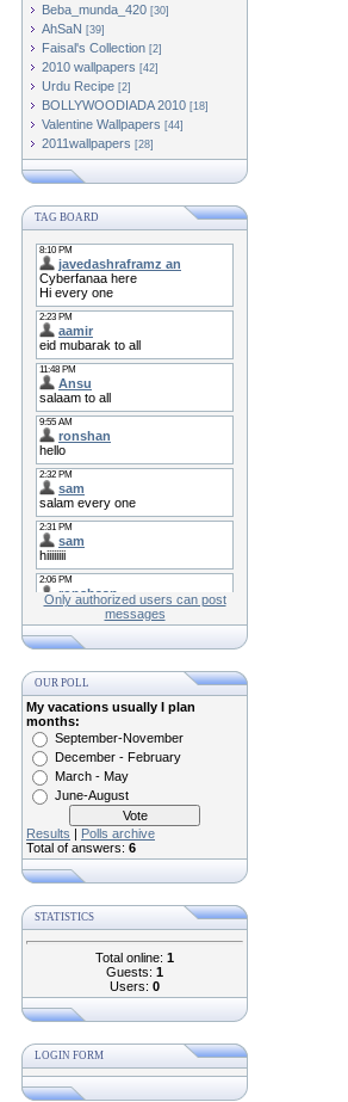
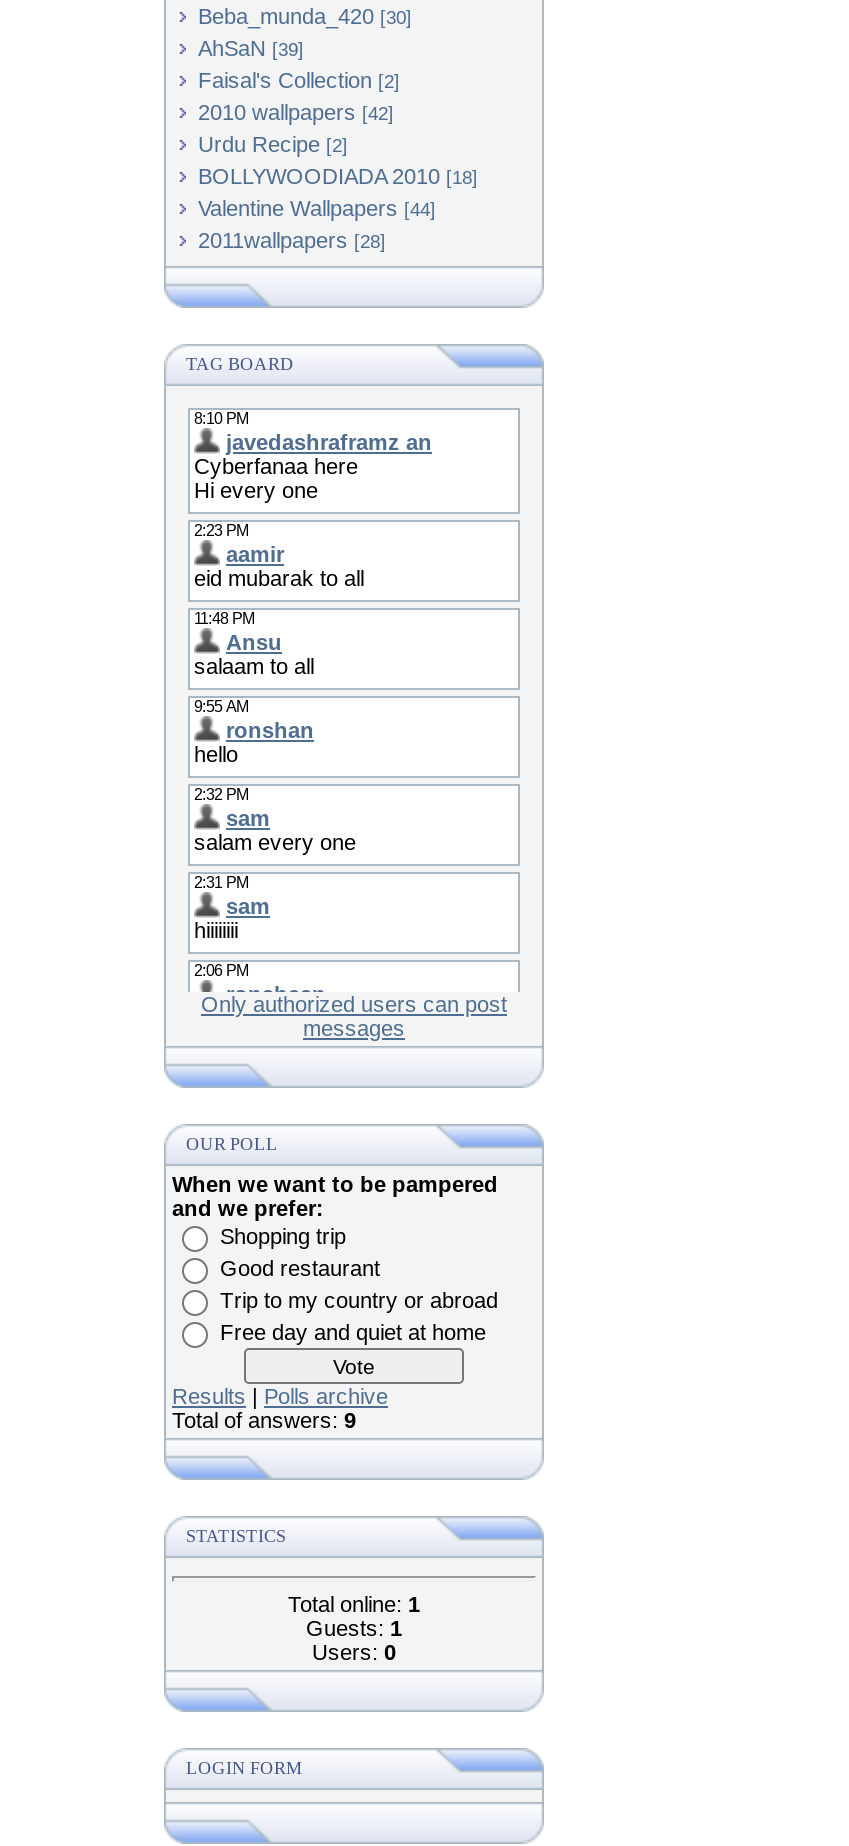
- My vacations usually I plan
- months:
- September-November
- December - February
- March - May
- June-August
+ When we want to be pampered
+ and we prefer:
+ Shopping trip
+ Good restaurant
+ Trip to my country or abroad
+ Free day and quiet at home

- Total of answers:6
+ Total of answers:9
